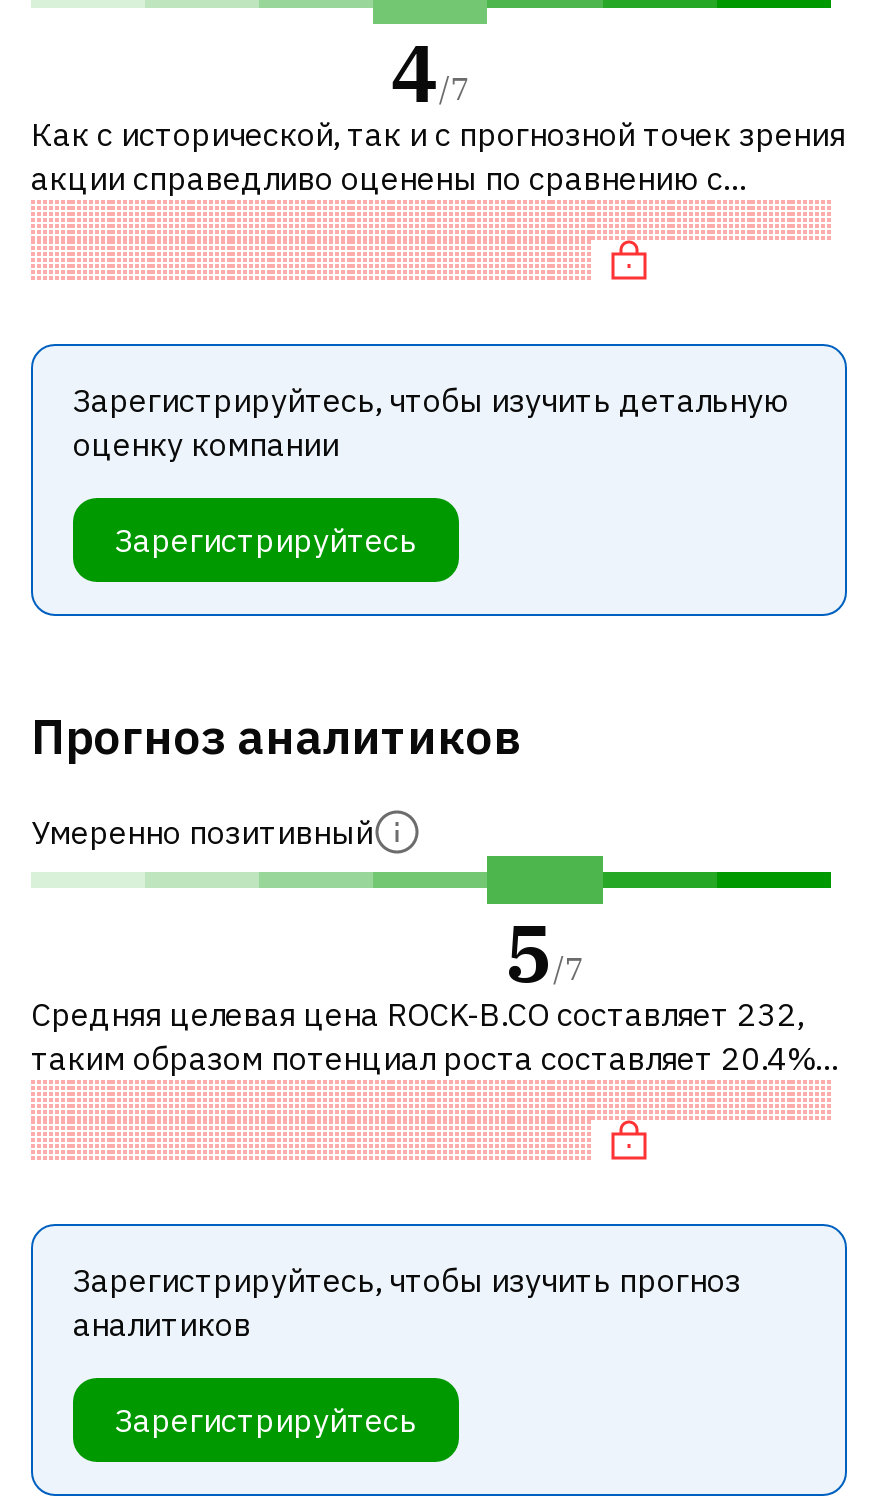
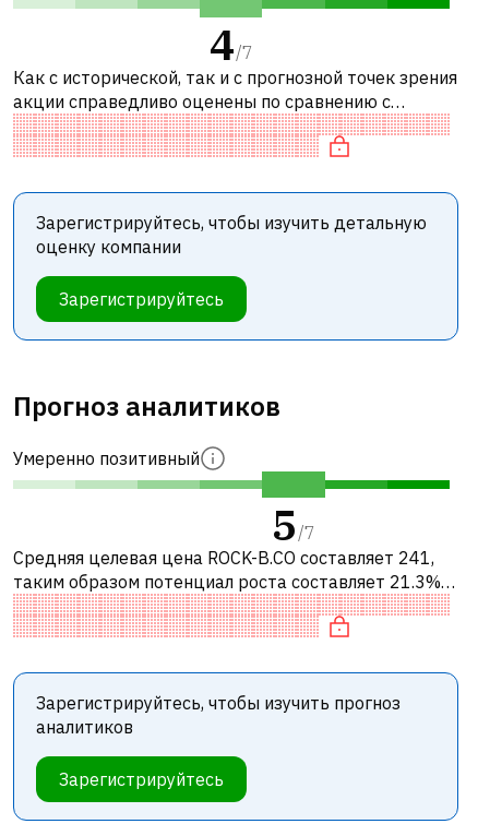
- Средняя целевая цена ROCK-B.CO составляет 232,
+ Средняя целевая цена ROCK-B.CO составляет 241,

- таким образом потенциал роста составляет 20.4%.
+ таким образом потенциал роста составляет 21.3%.
